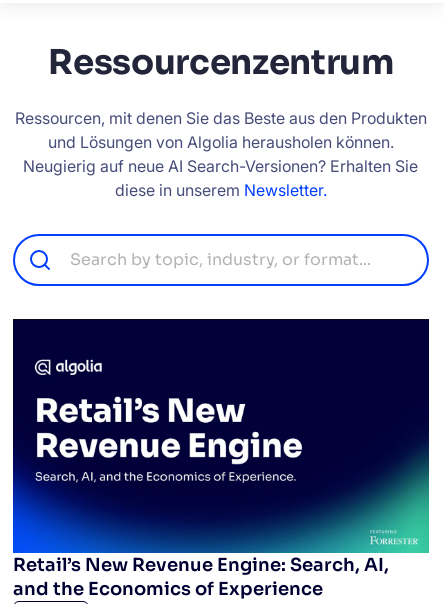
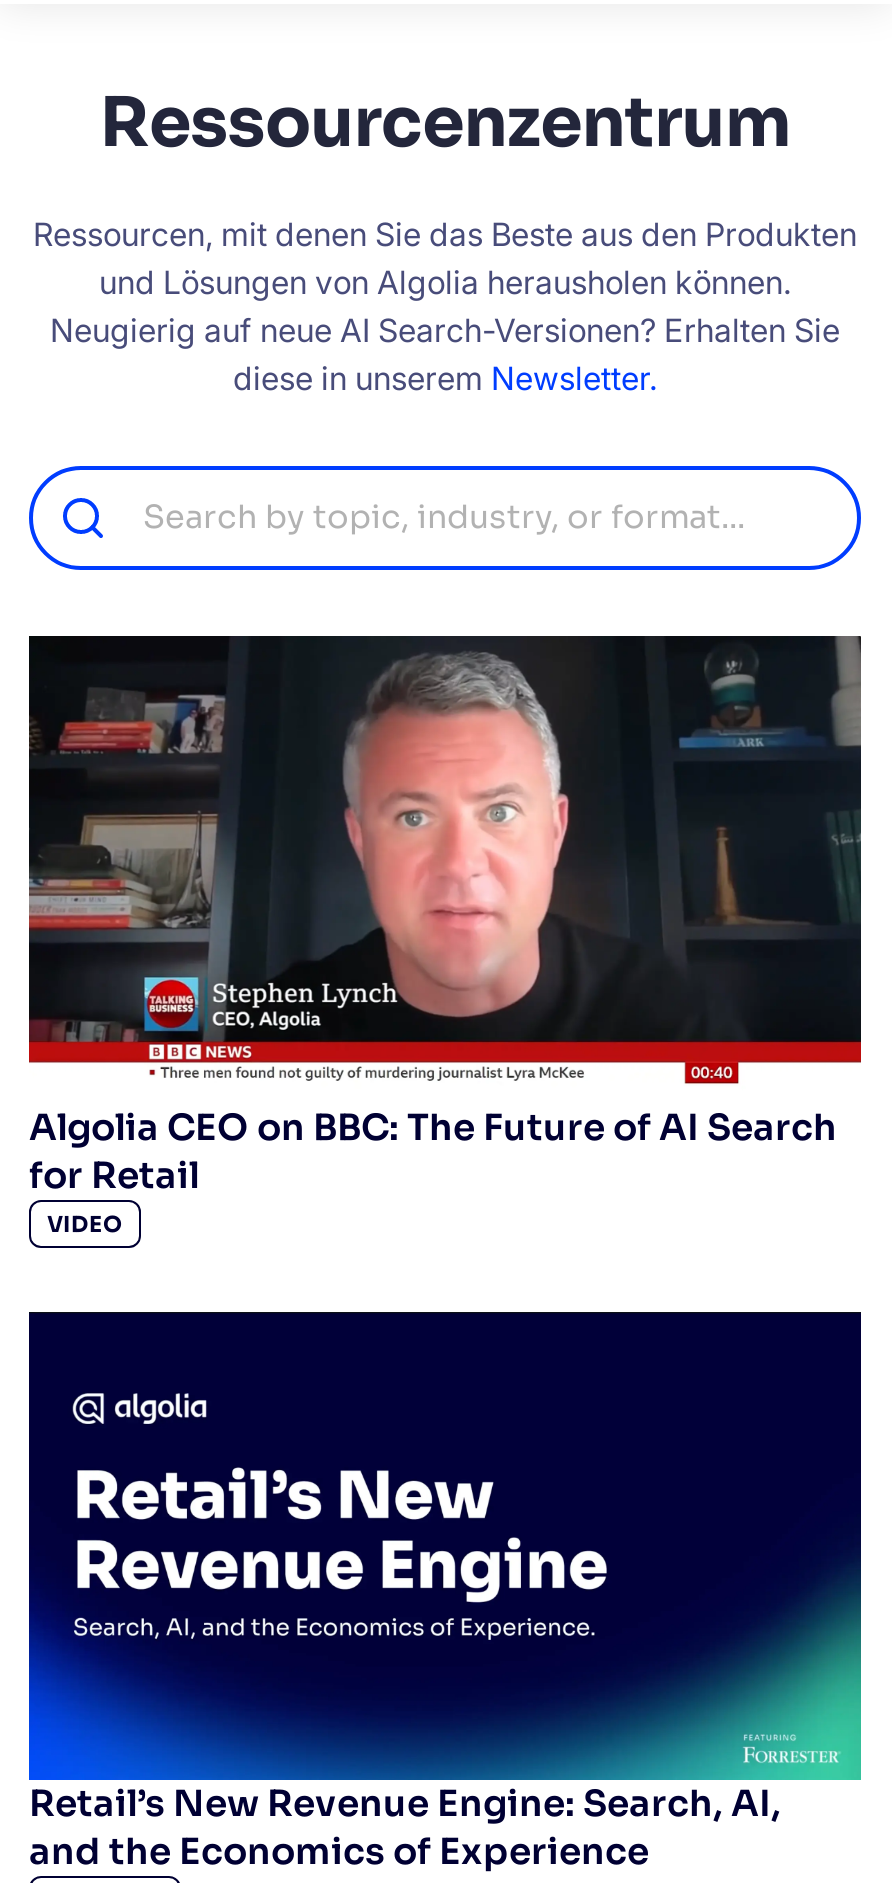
+ [image]
+ Algolia CEO on BBC: The Future of AI Search
+ for Retail
+ VIDEO
